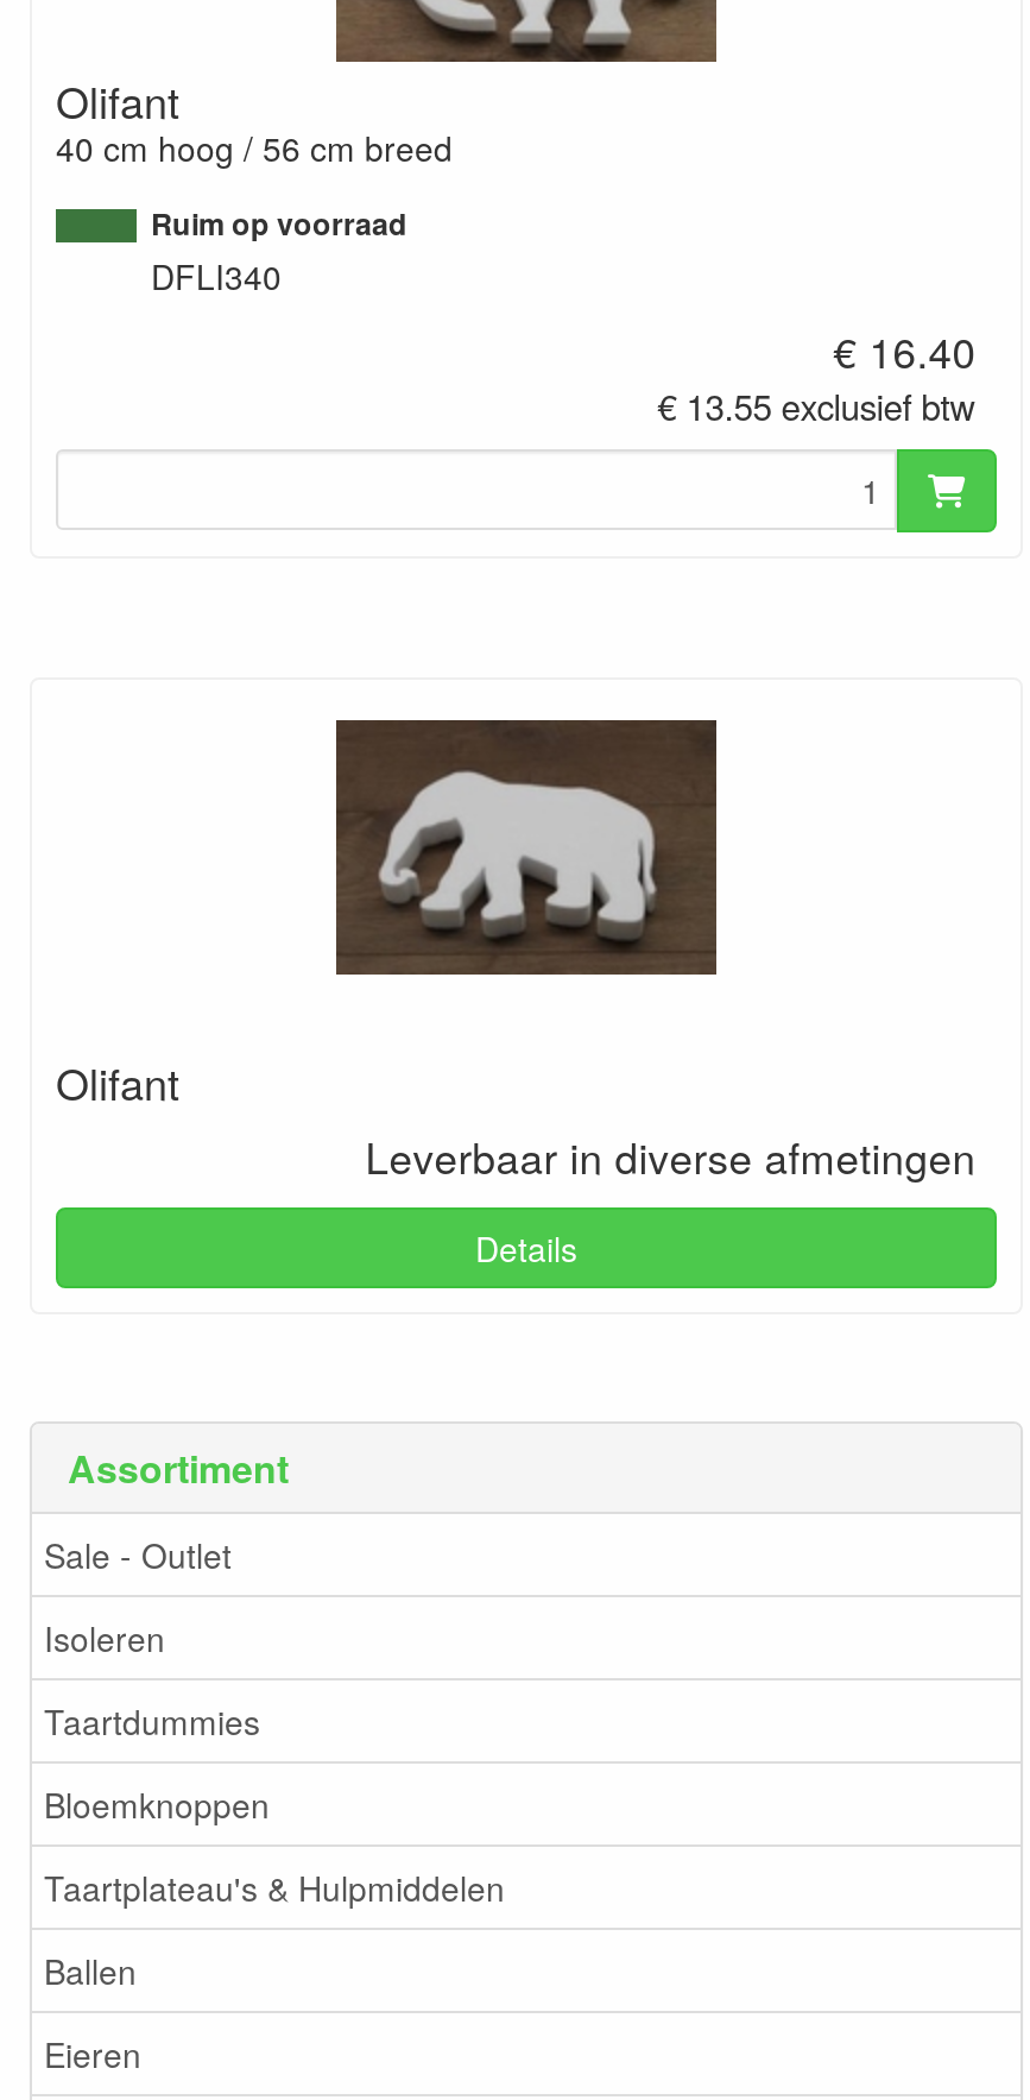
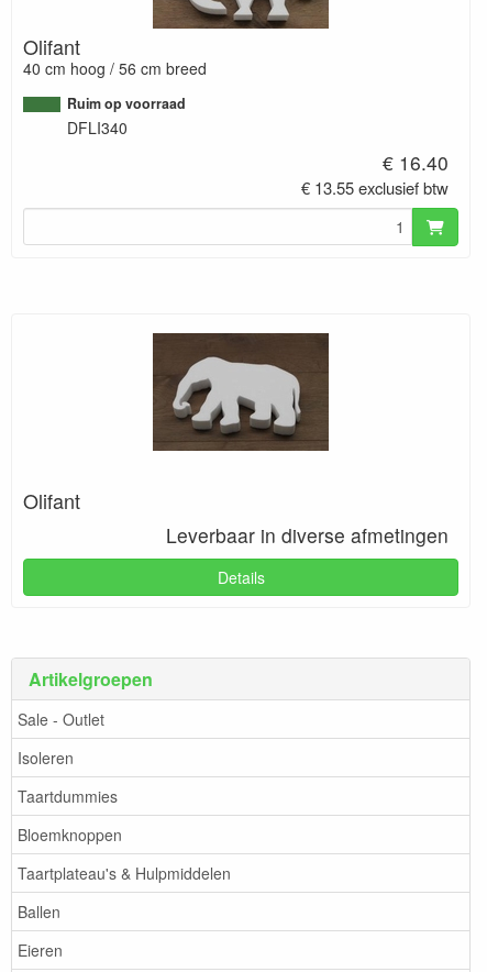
- Assortiment
+ Artikelgroepen
